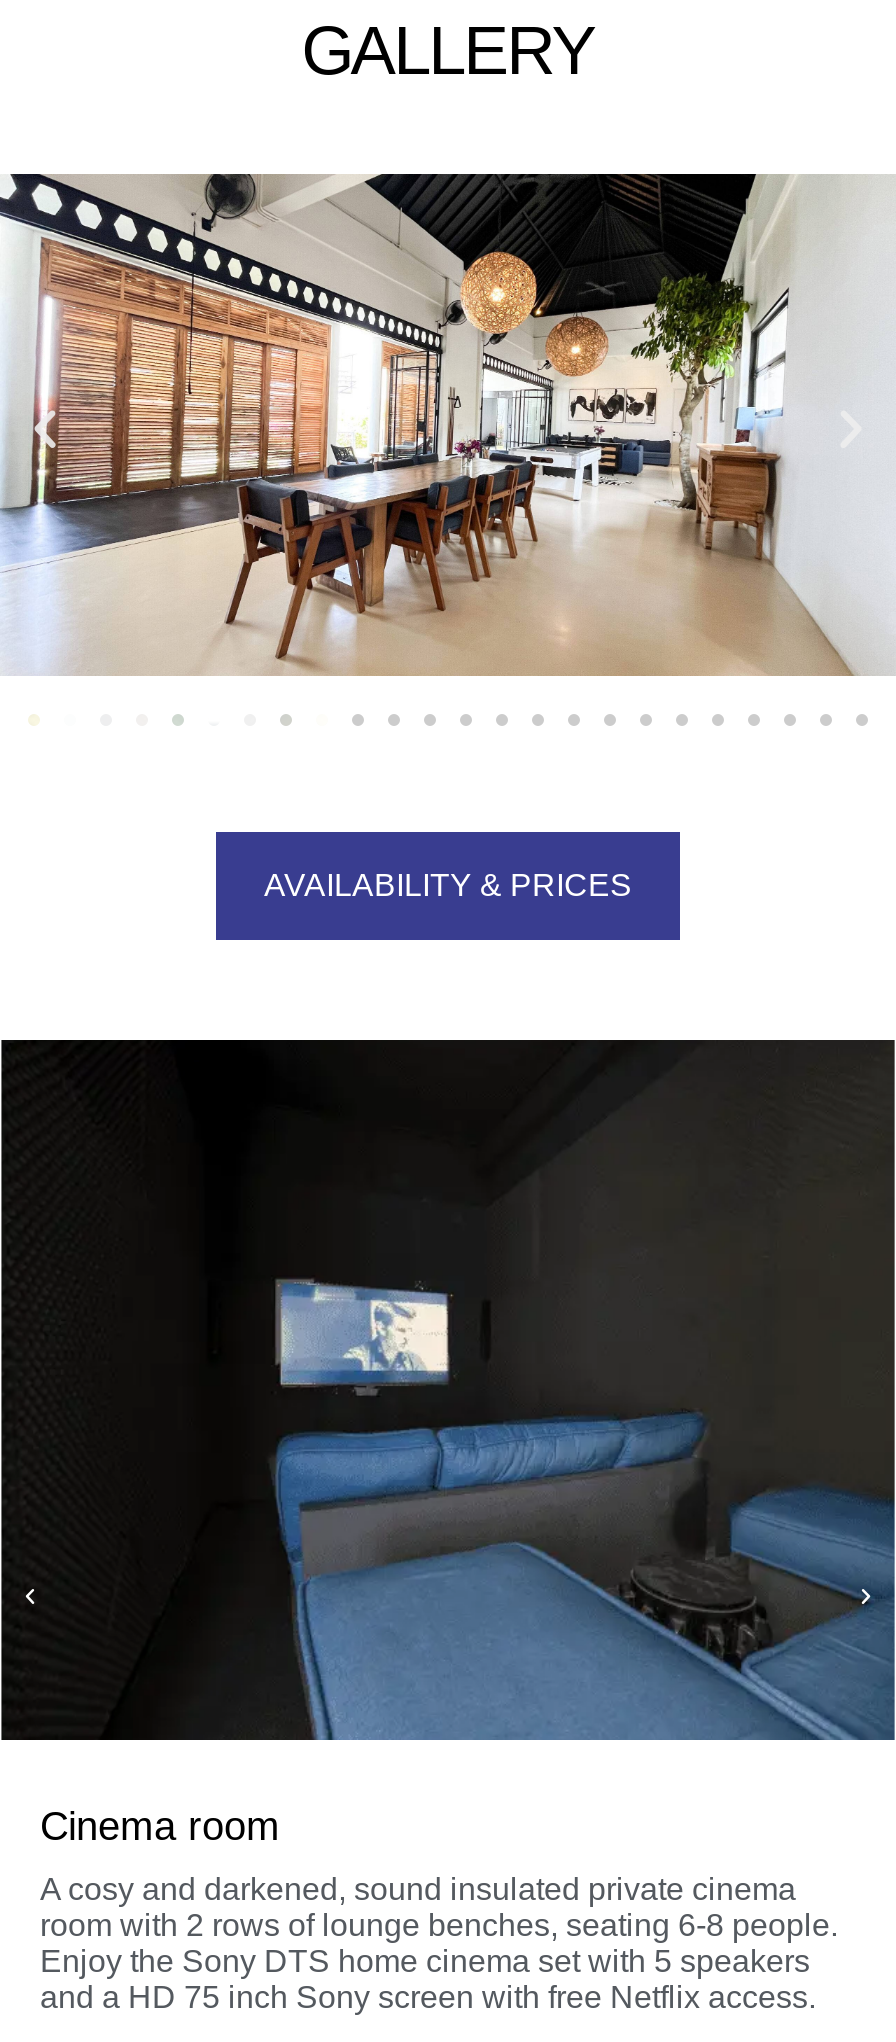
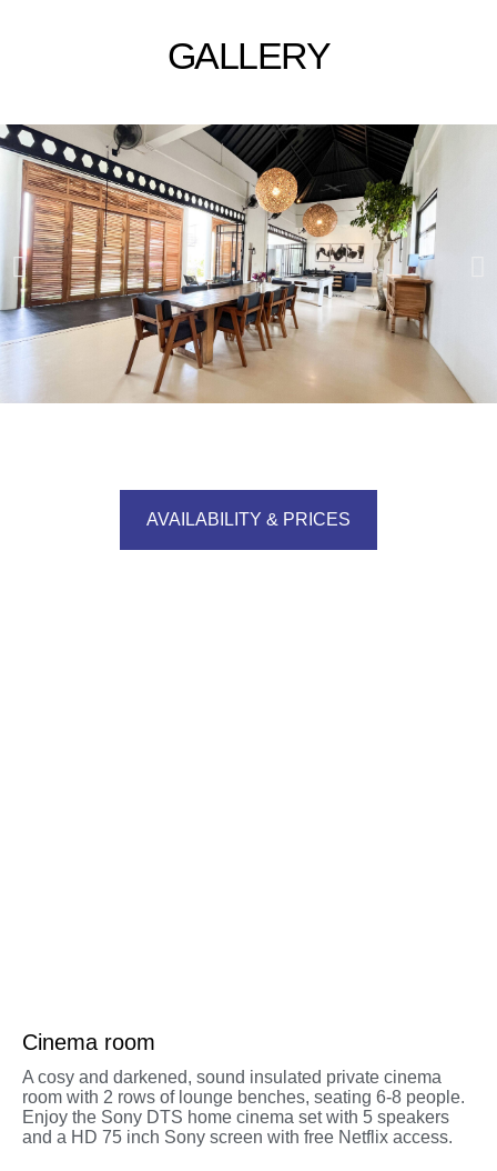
- [image]
